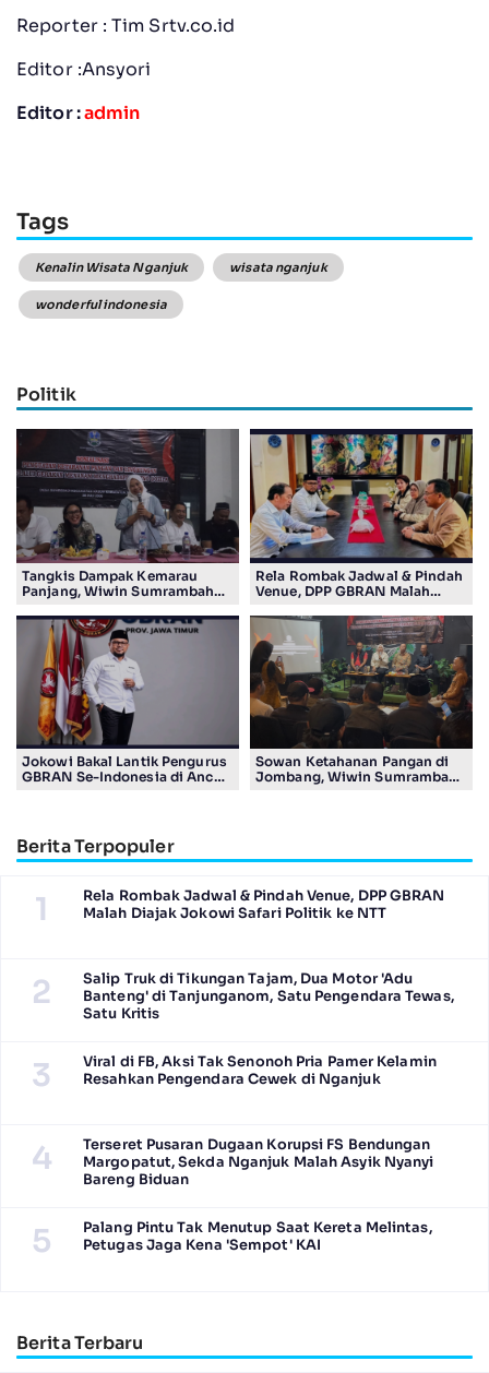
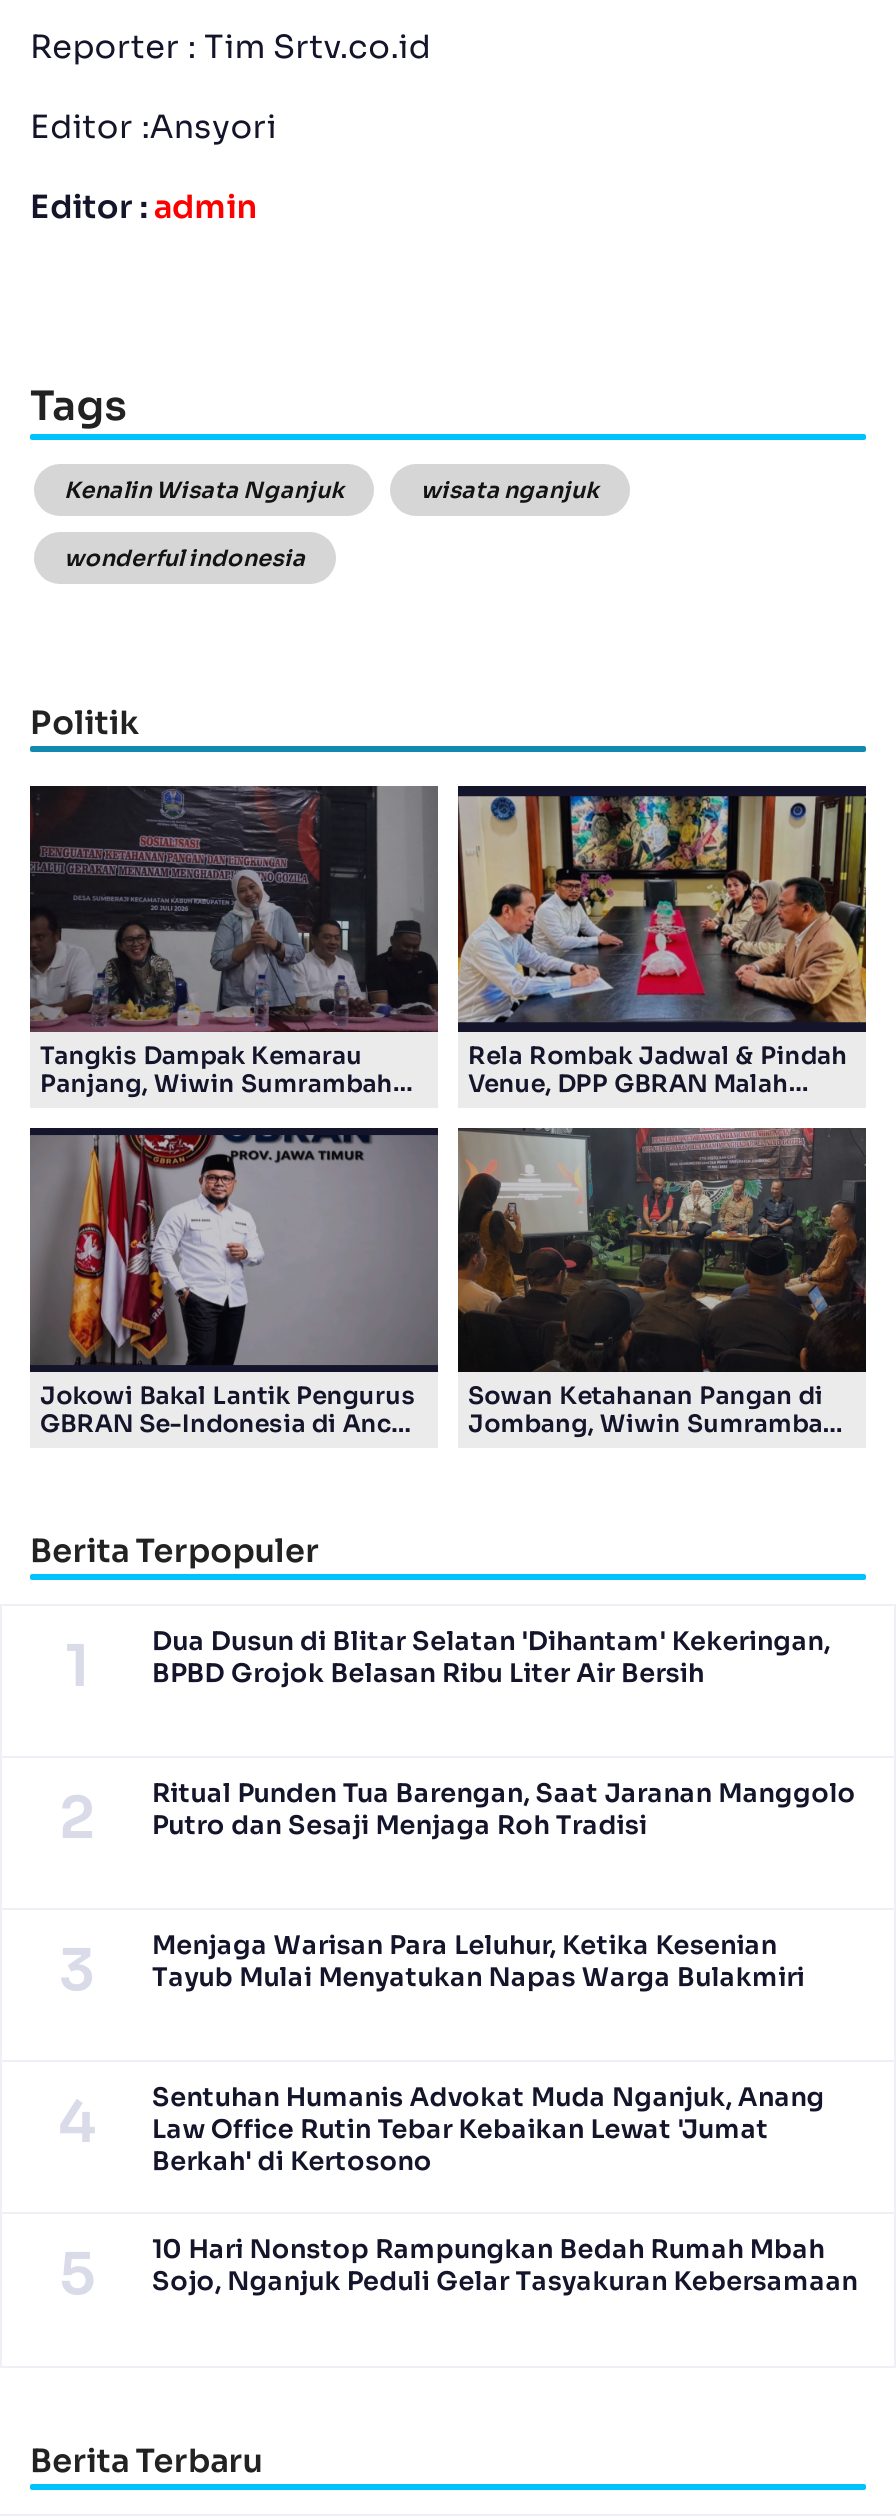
- Rela Rombak Jadwal & Pindah Venue, DPP GBRAN
- Malah Diajak Jokowi Safari Politik ke NTT
+ Dua Dusun di Blitar Selatan 'Dihantam' Kekeringan,
+ BPBD Grojok Belasan Ribu Liter Air Bersih

- Salip Truk di Tikungan Tajam, Dua Motor 'Adu
- Banteng' di Tanjunganom, Satu Pengendara Tewas,
- Satu Kritis
+ Ritual Punden Tua Barengan, Saat Jaranan Manggolo
+ Putro dan Sesaji Menjaga Roh Tradisi

- Viral di FB, Aksi Tak Senonoh Pria Pamer Kelamin
- Resahkan Pengendara Cewek di Nganjuk
+ Menjaga Warisan Para Leluhur, Ketika Kesenian
+ Tayub Mulai Menyatukan Napas Warga Bulakmiri

- Terseret Pusaran Dugaan Korupsi FS Bendungan
- Margopatut, Sekda Nganjuk Malah Asyik Nyanyi
- Bareng Biduan
+ Sentuhan Humanis Advokat Muda Nganjuk, Anang
+ Law Office Rutin Tebar Kebaikan Lewat 'Jumat
+ Berkah' di Kertosono

- Palang Pintu Tak Menutup Saat Kereta Melintas,
- Petugas Jaga Kena 'Sempot' KAI
+ 10 Hari Nonstop Rampungkan Bedah Rumah Mbah
+ Sojo, Nganjuk Peduli Gelar Tasyakuran Kebersamaan
